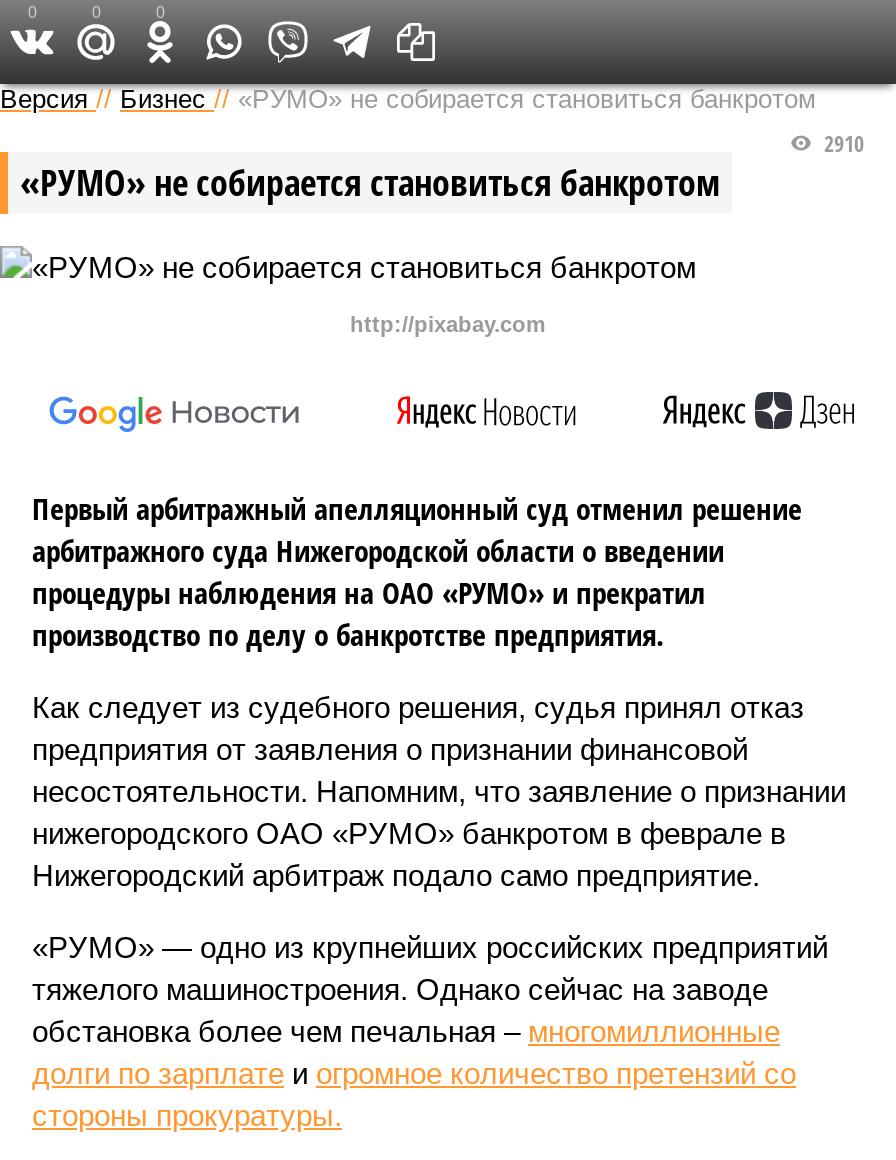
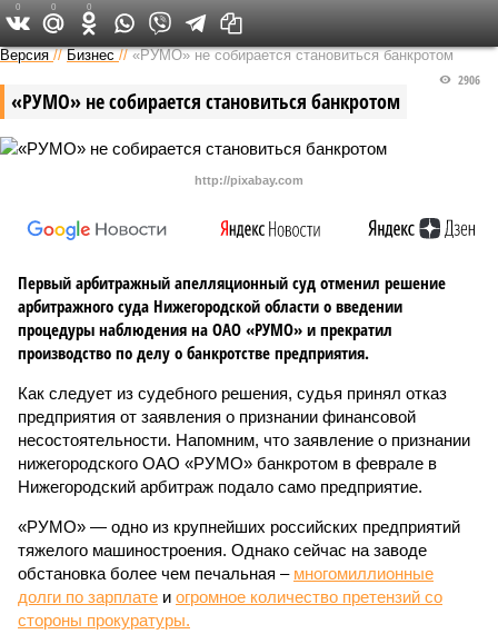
- 2910
+ 2906
